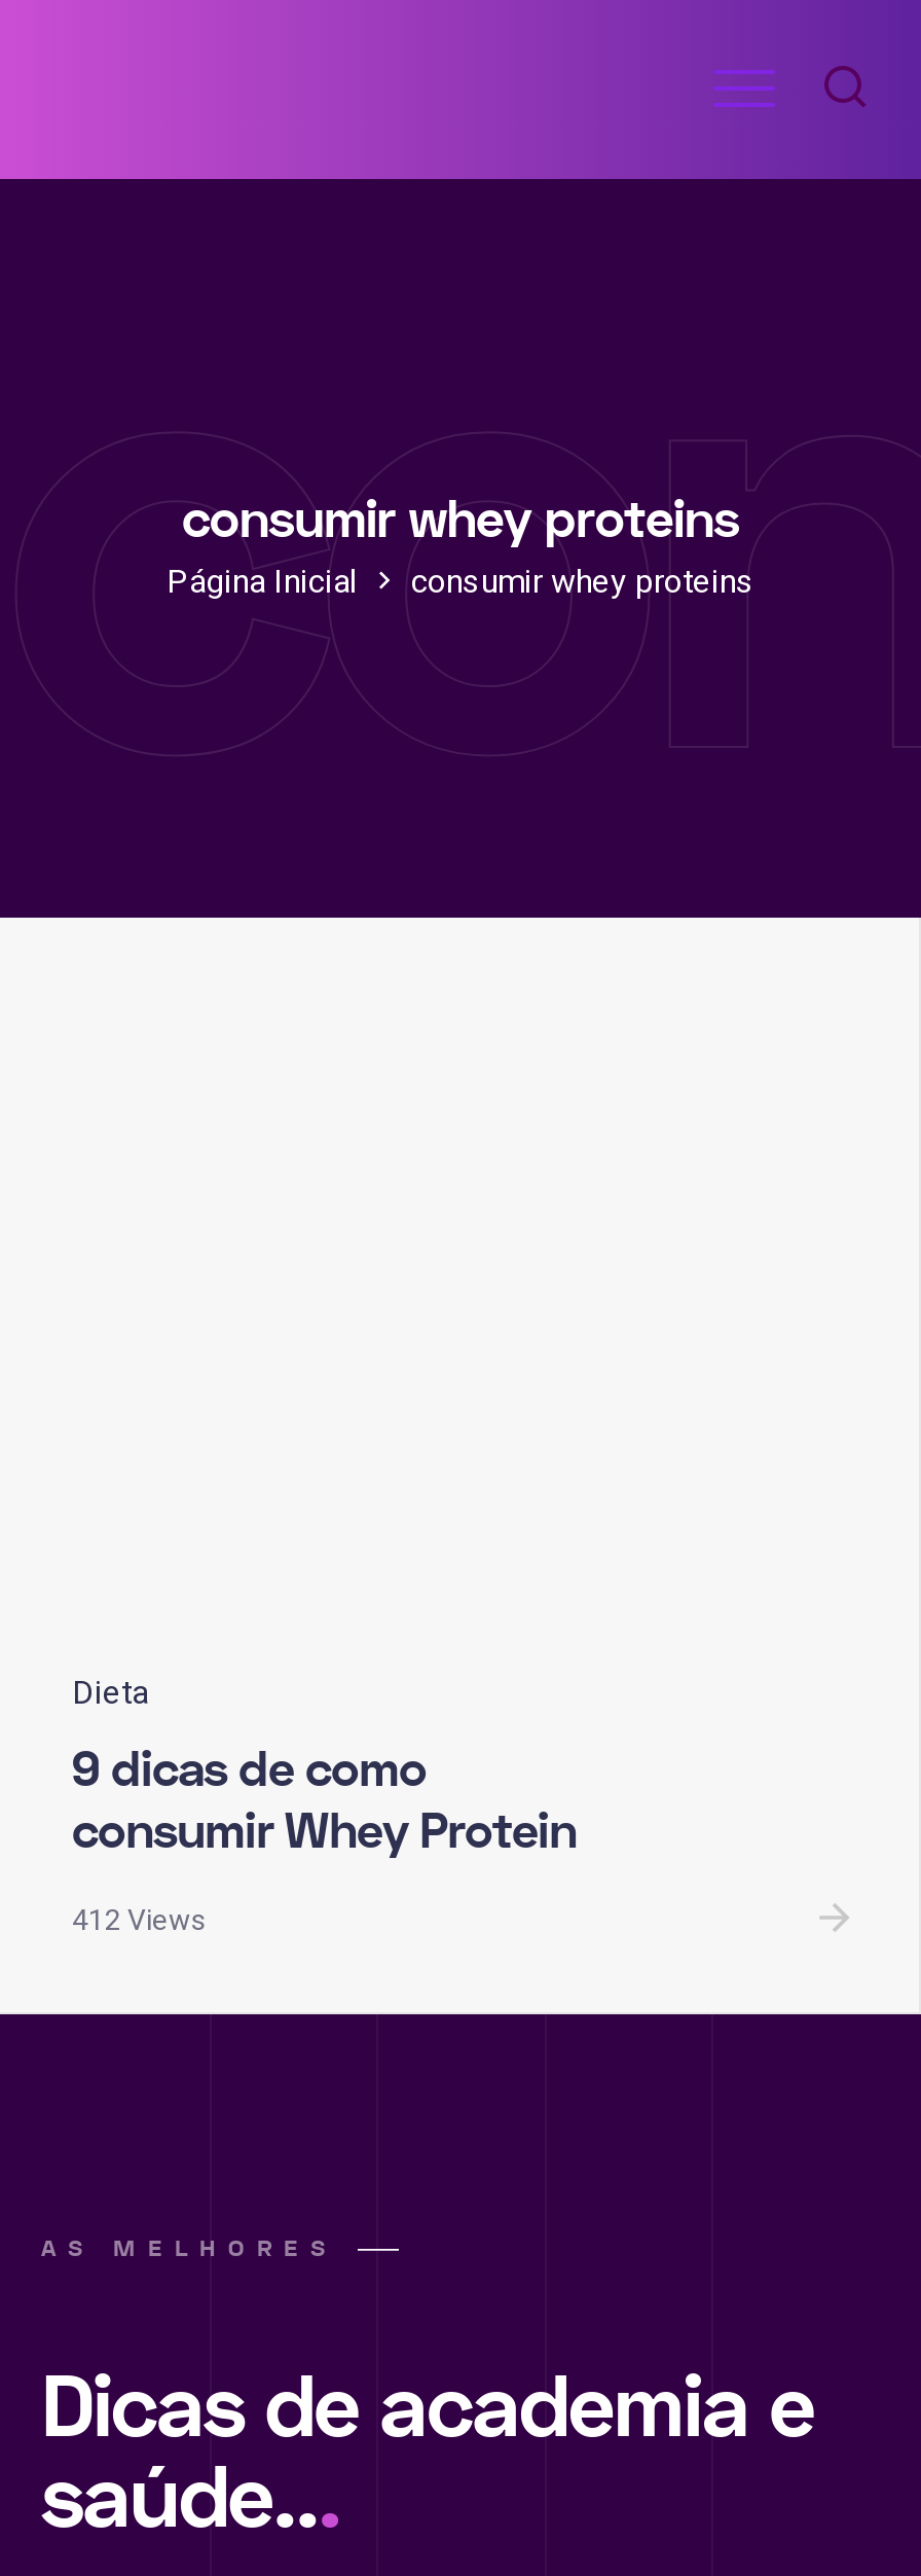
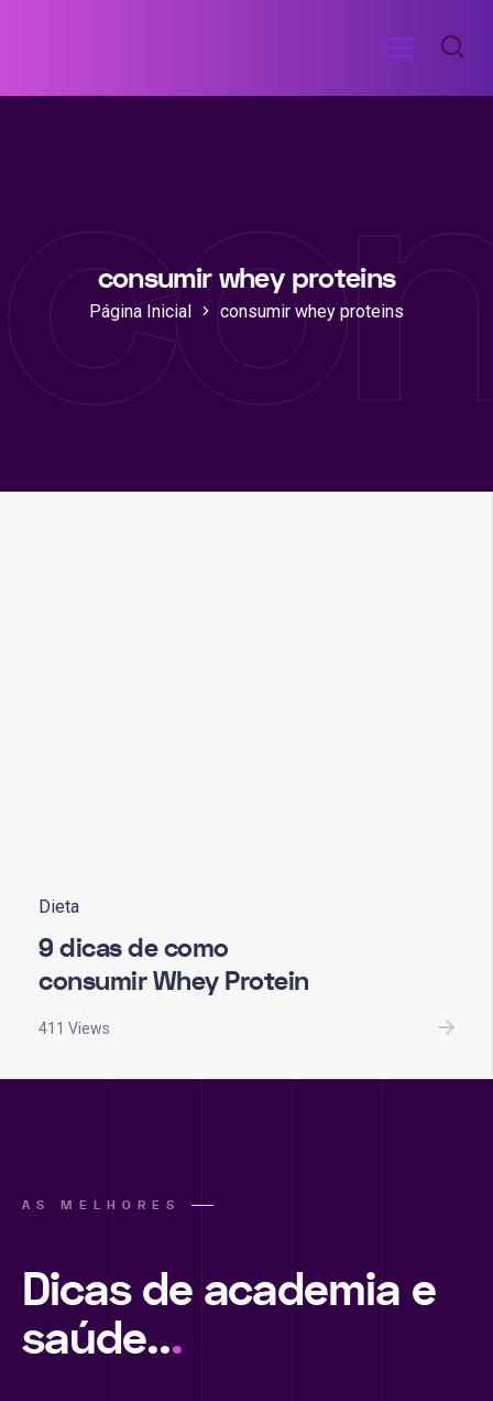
- 412 Views
+ 411 Views
